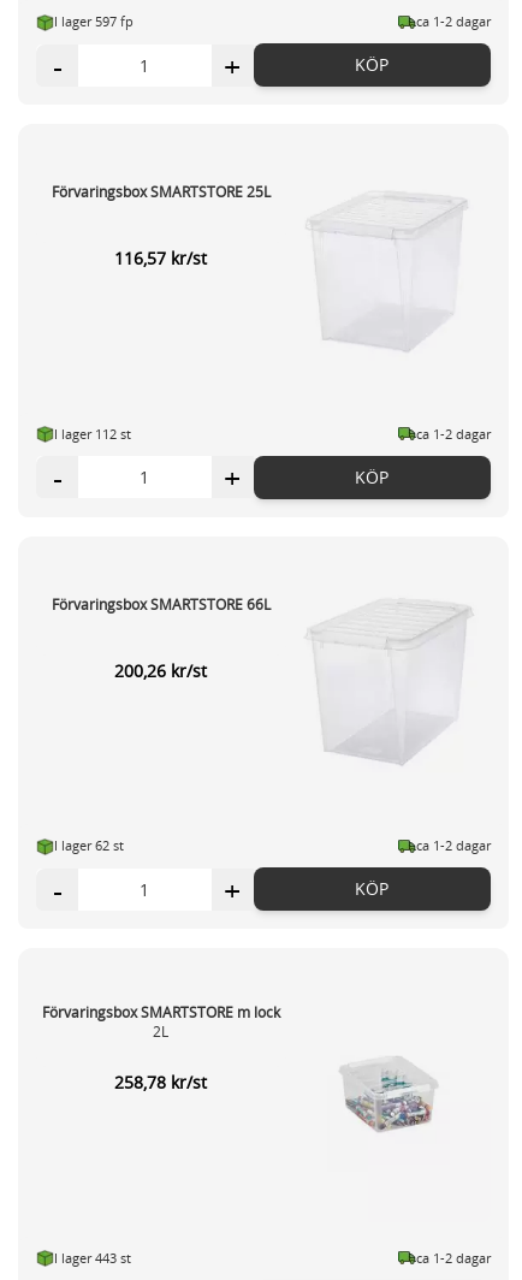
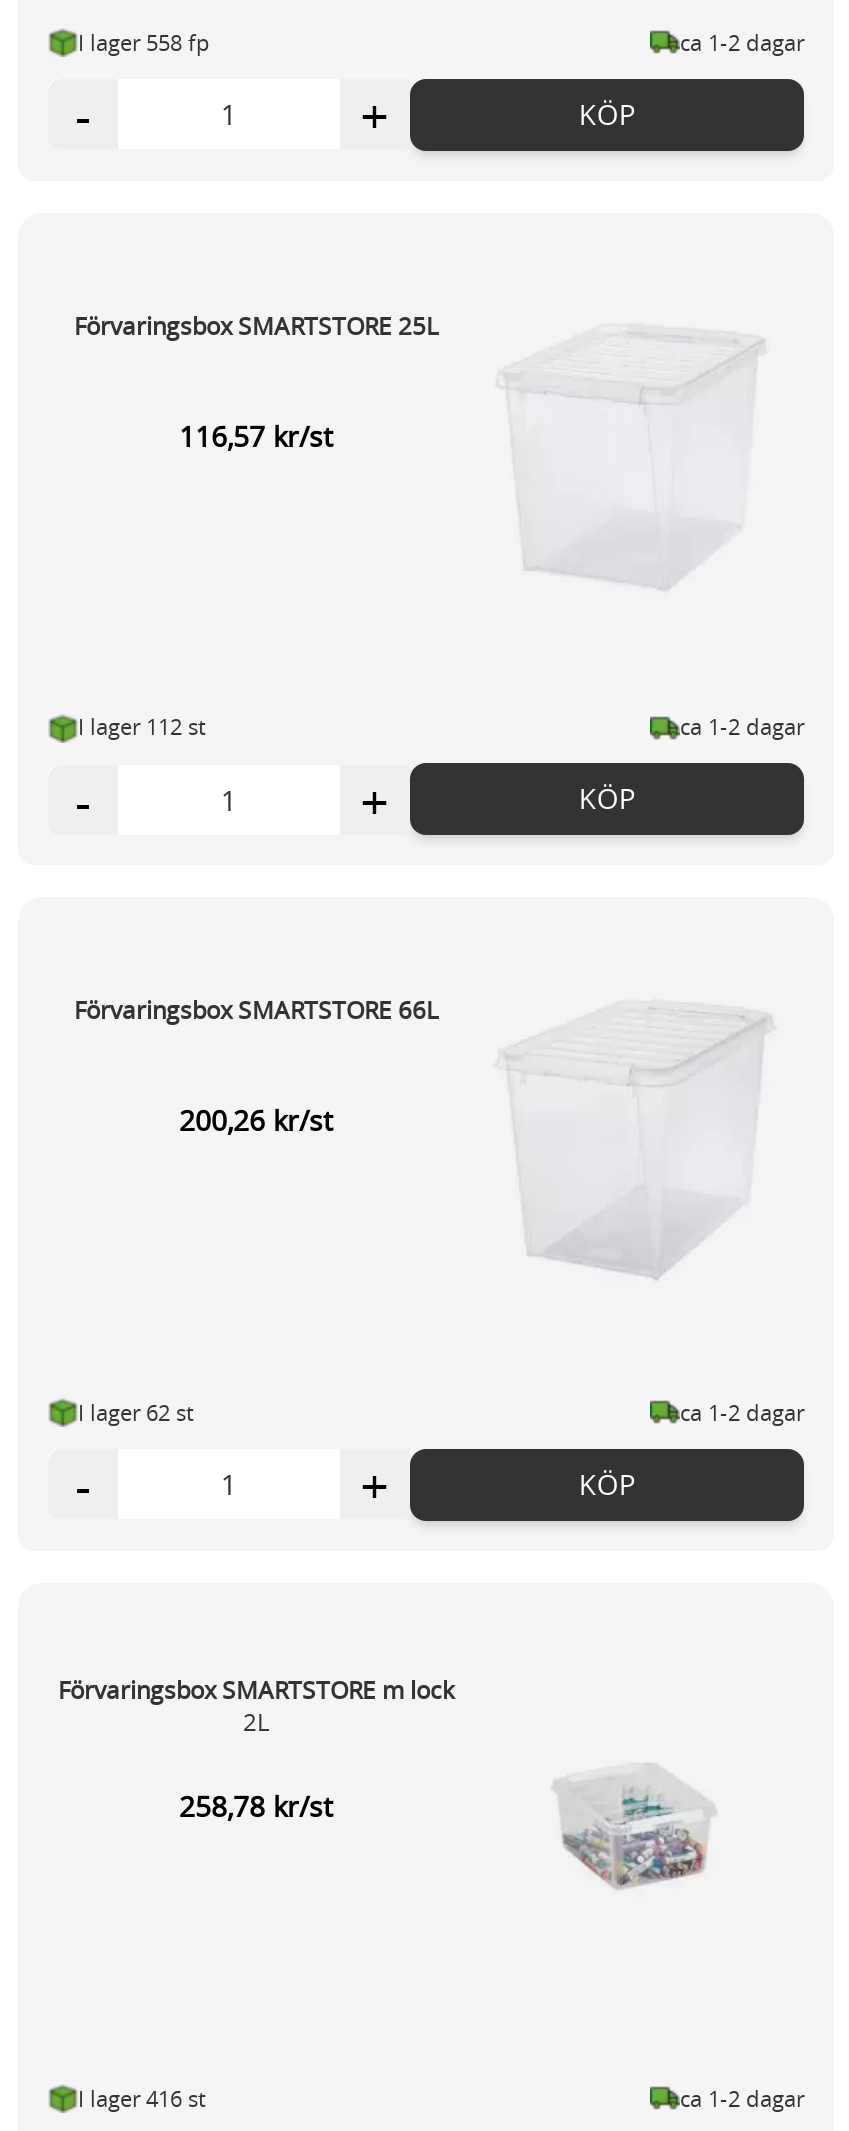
- I lager 597 fp
+ I lager 558 fp

- I lager 443 st
+ I lager 416 st
